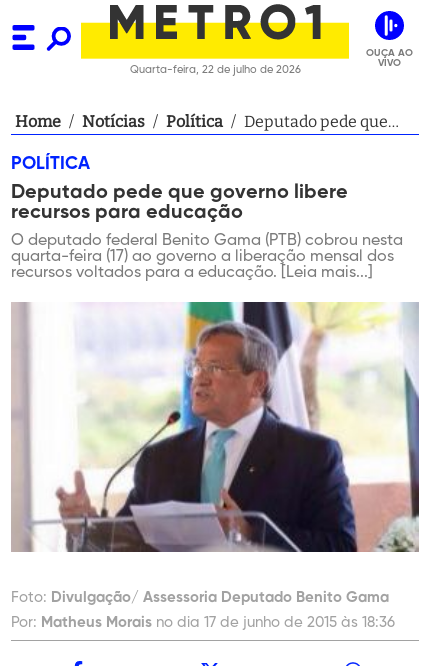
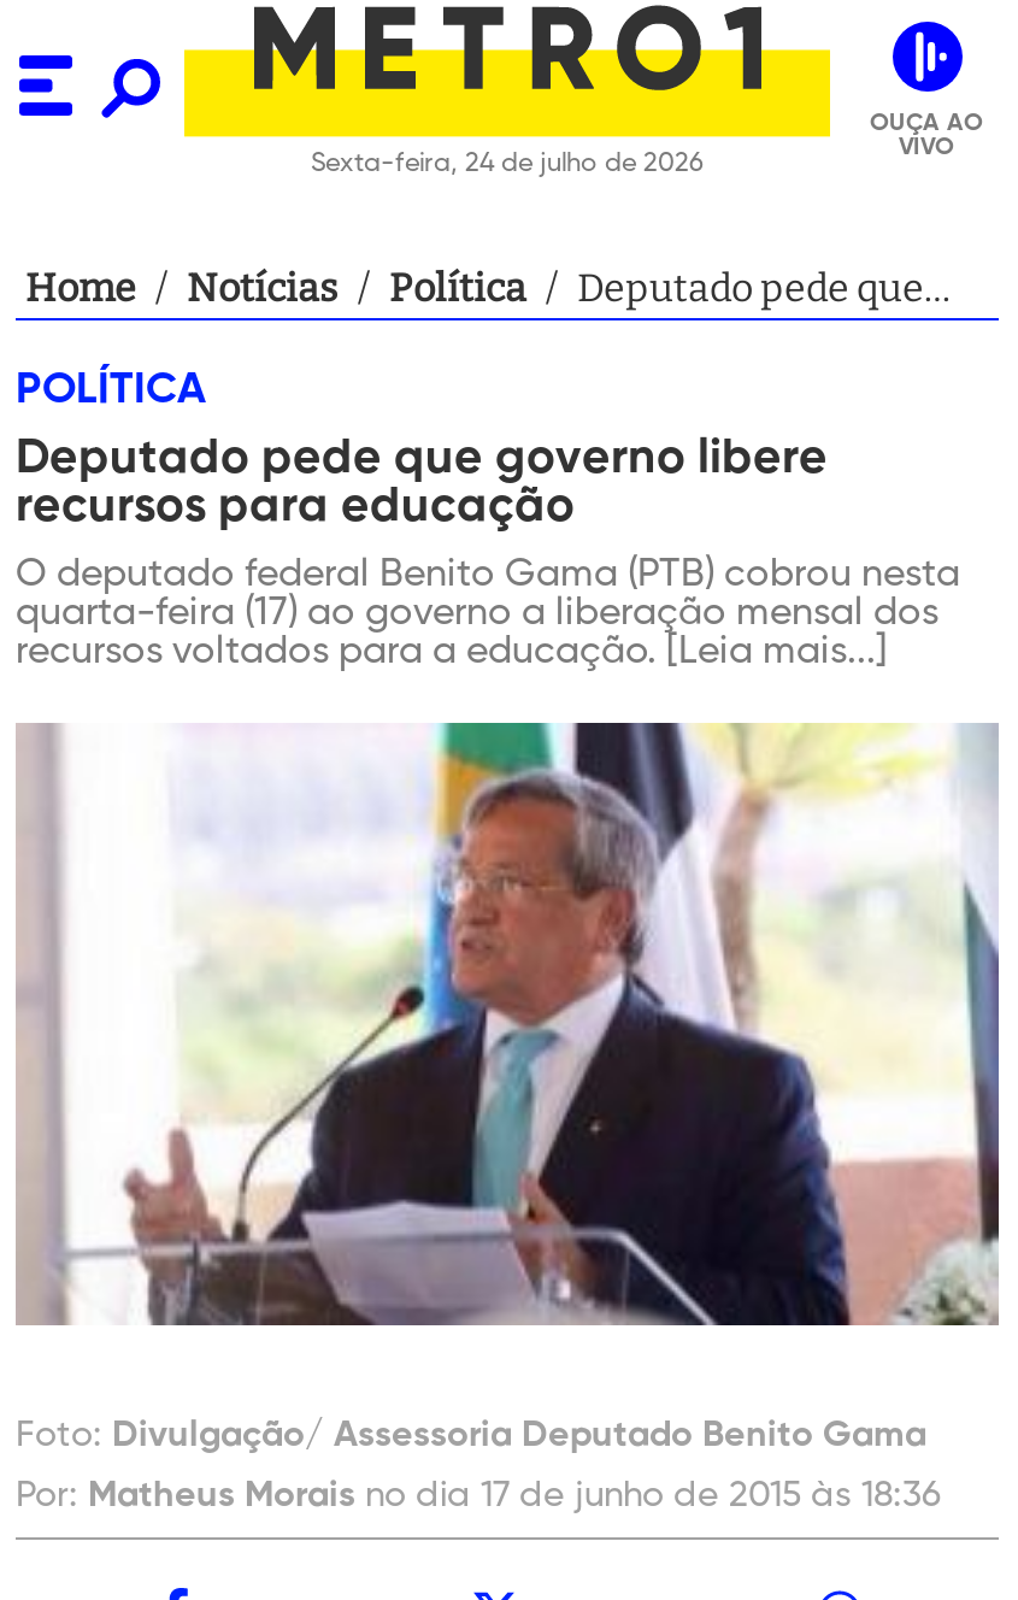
- Quarta-feira, 22 de julho de 2026
+ Sexta-feira, 24 de julho de 2026
